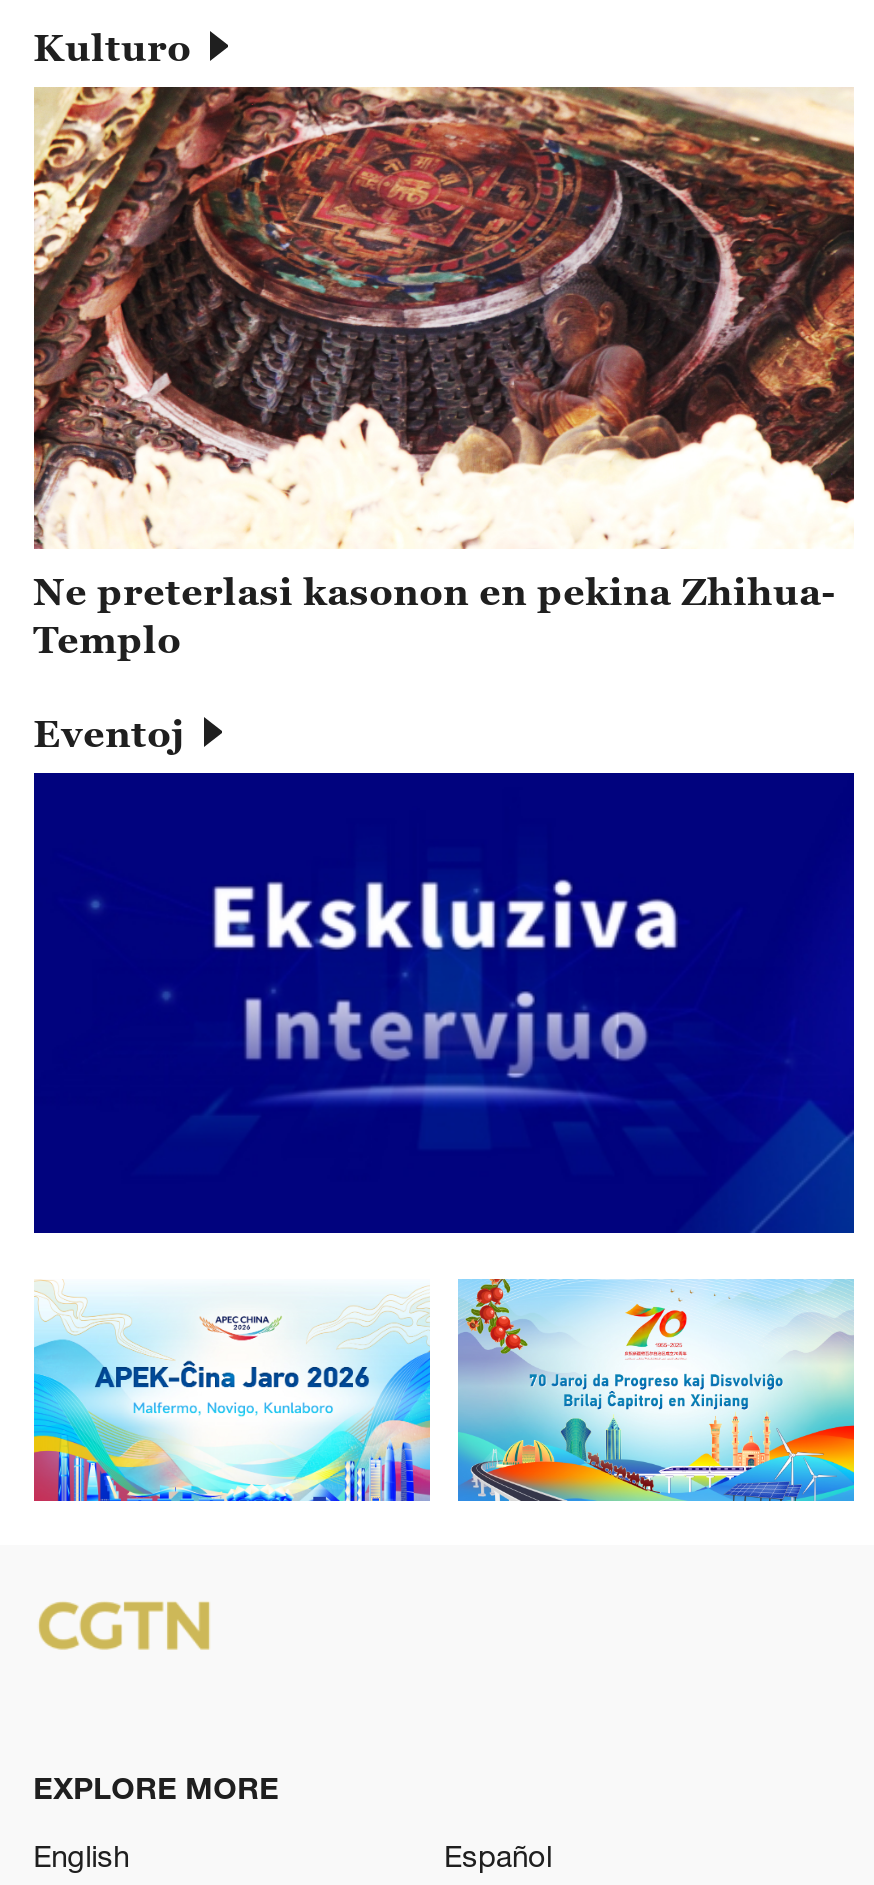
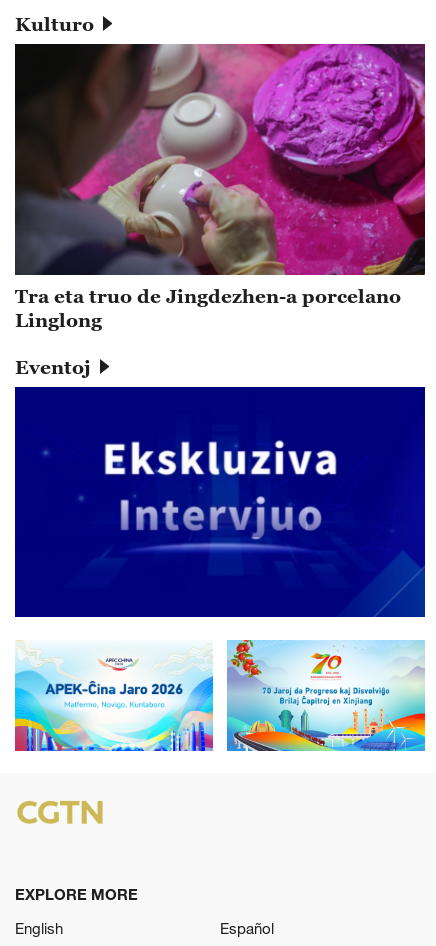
- [image]
- Ne preterlasi kasonon en pekina Zhihua-
- Templo
+ [image]
+ Tra eta truo de Jingdezhen-a porcelano
+ Linglong
